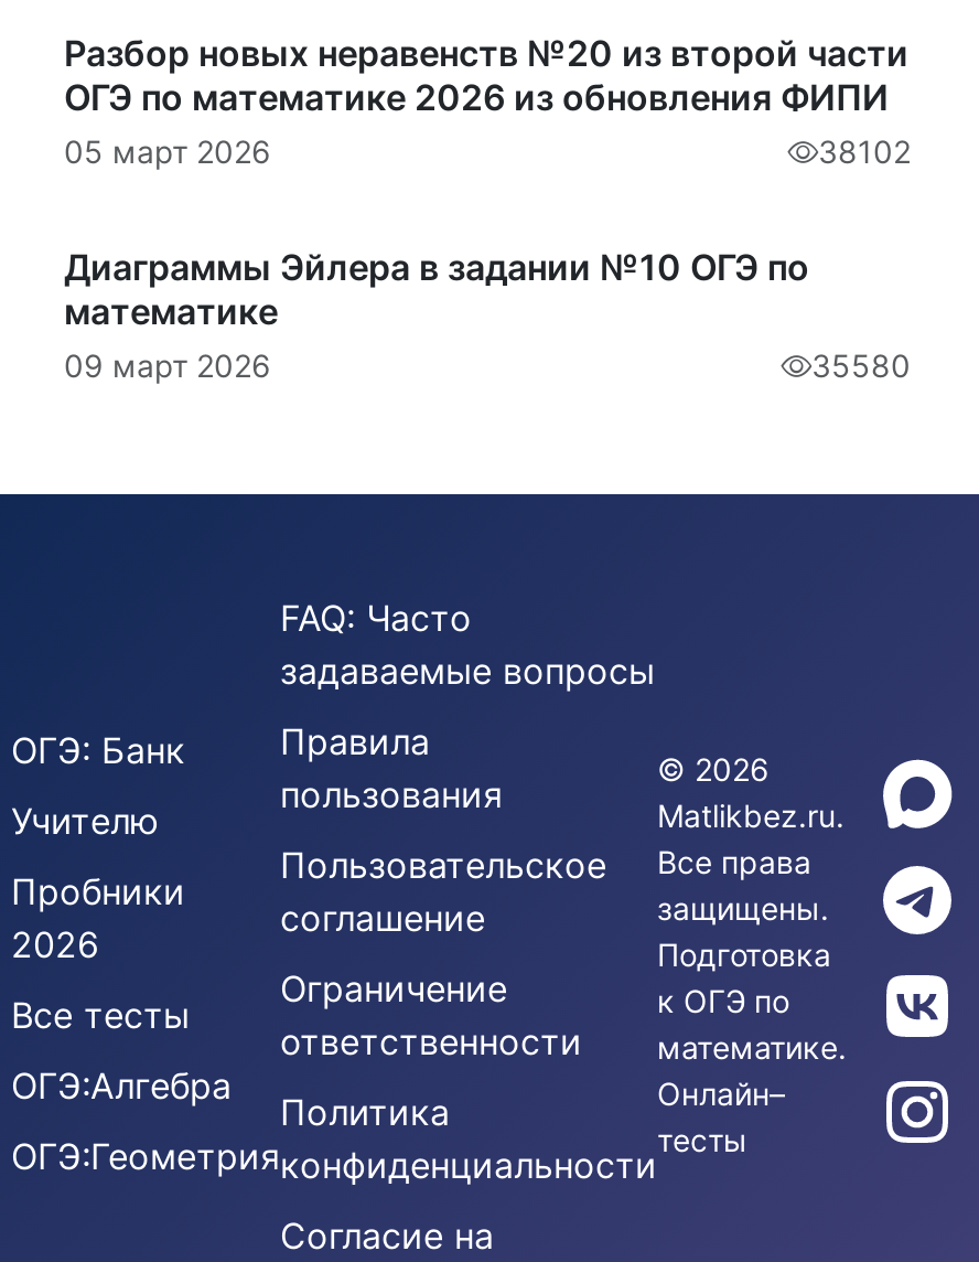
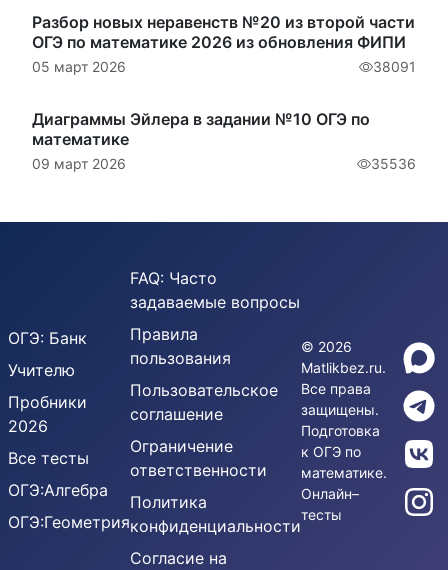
- 38102
+ 38091

- 35580
+ 35536
